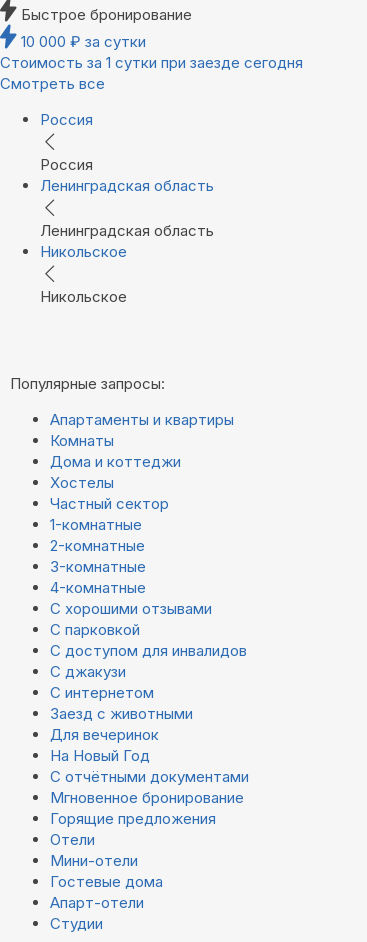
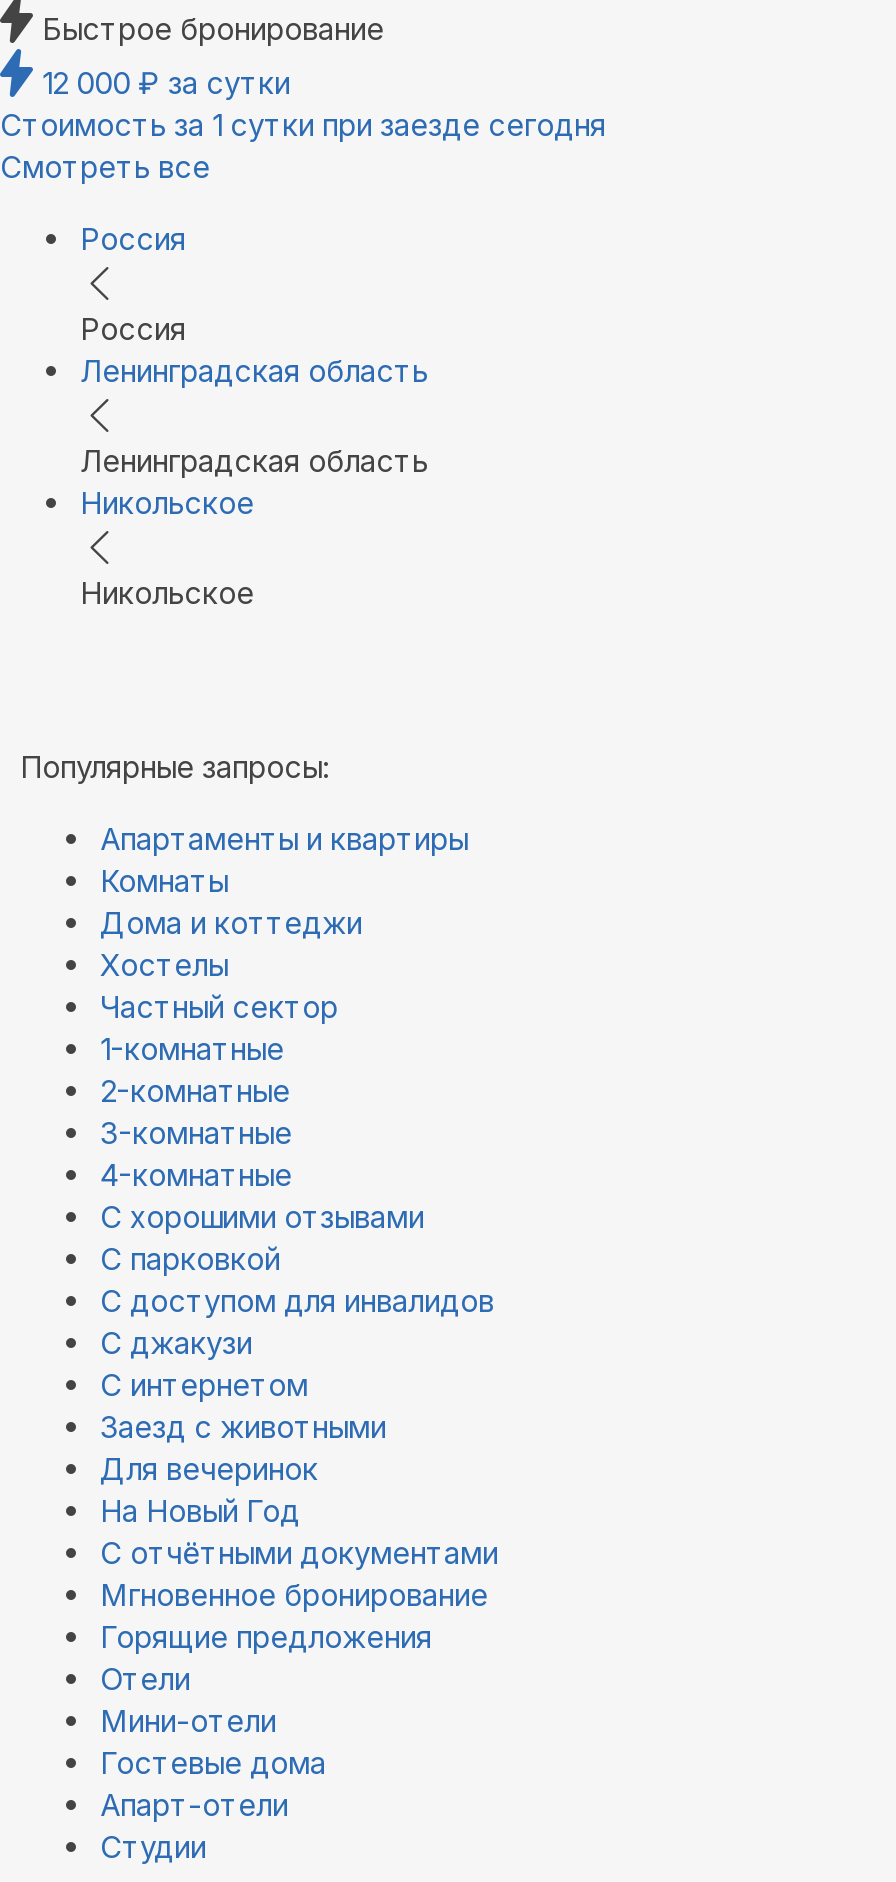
- 10 000 ₽ за сутки
+ 12 000 ₽ за сутки
